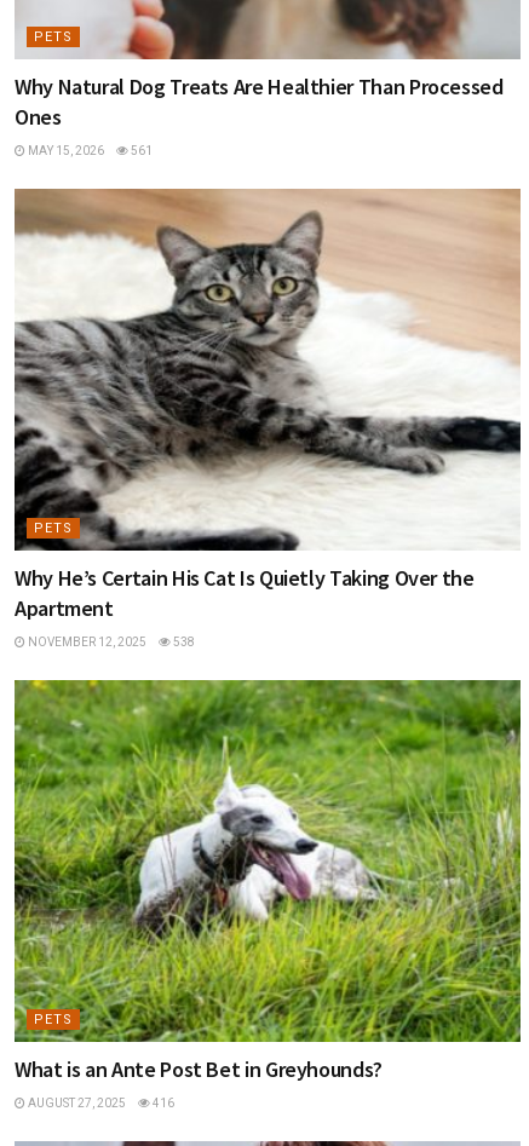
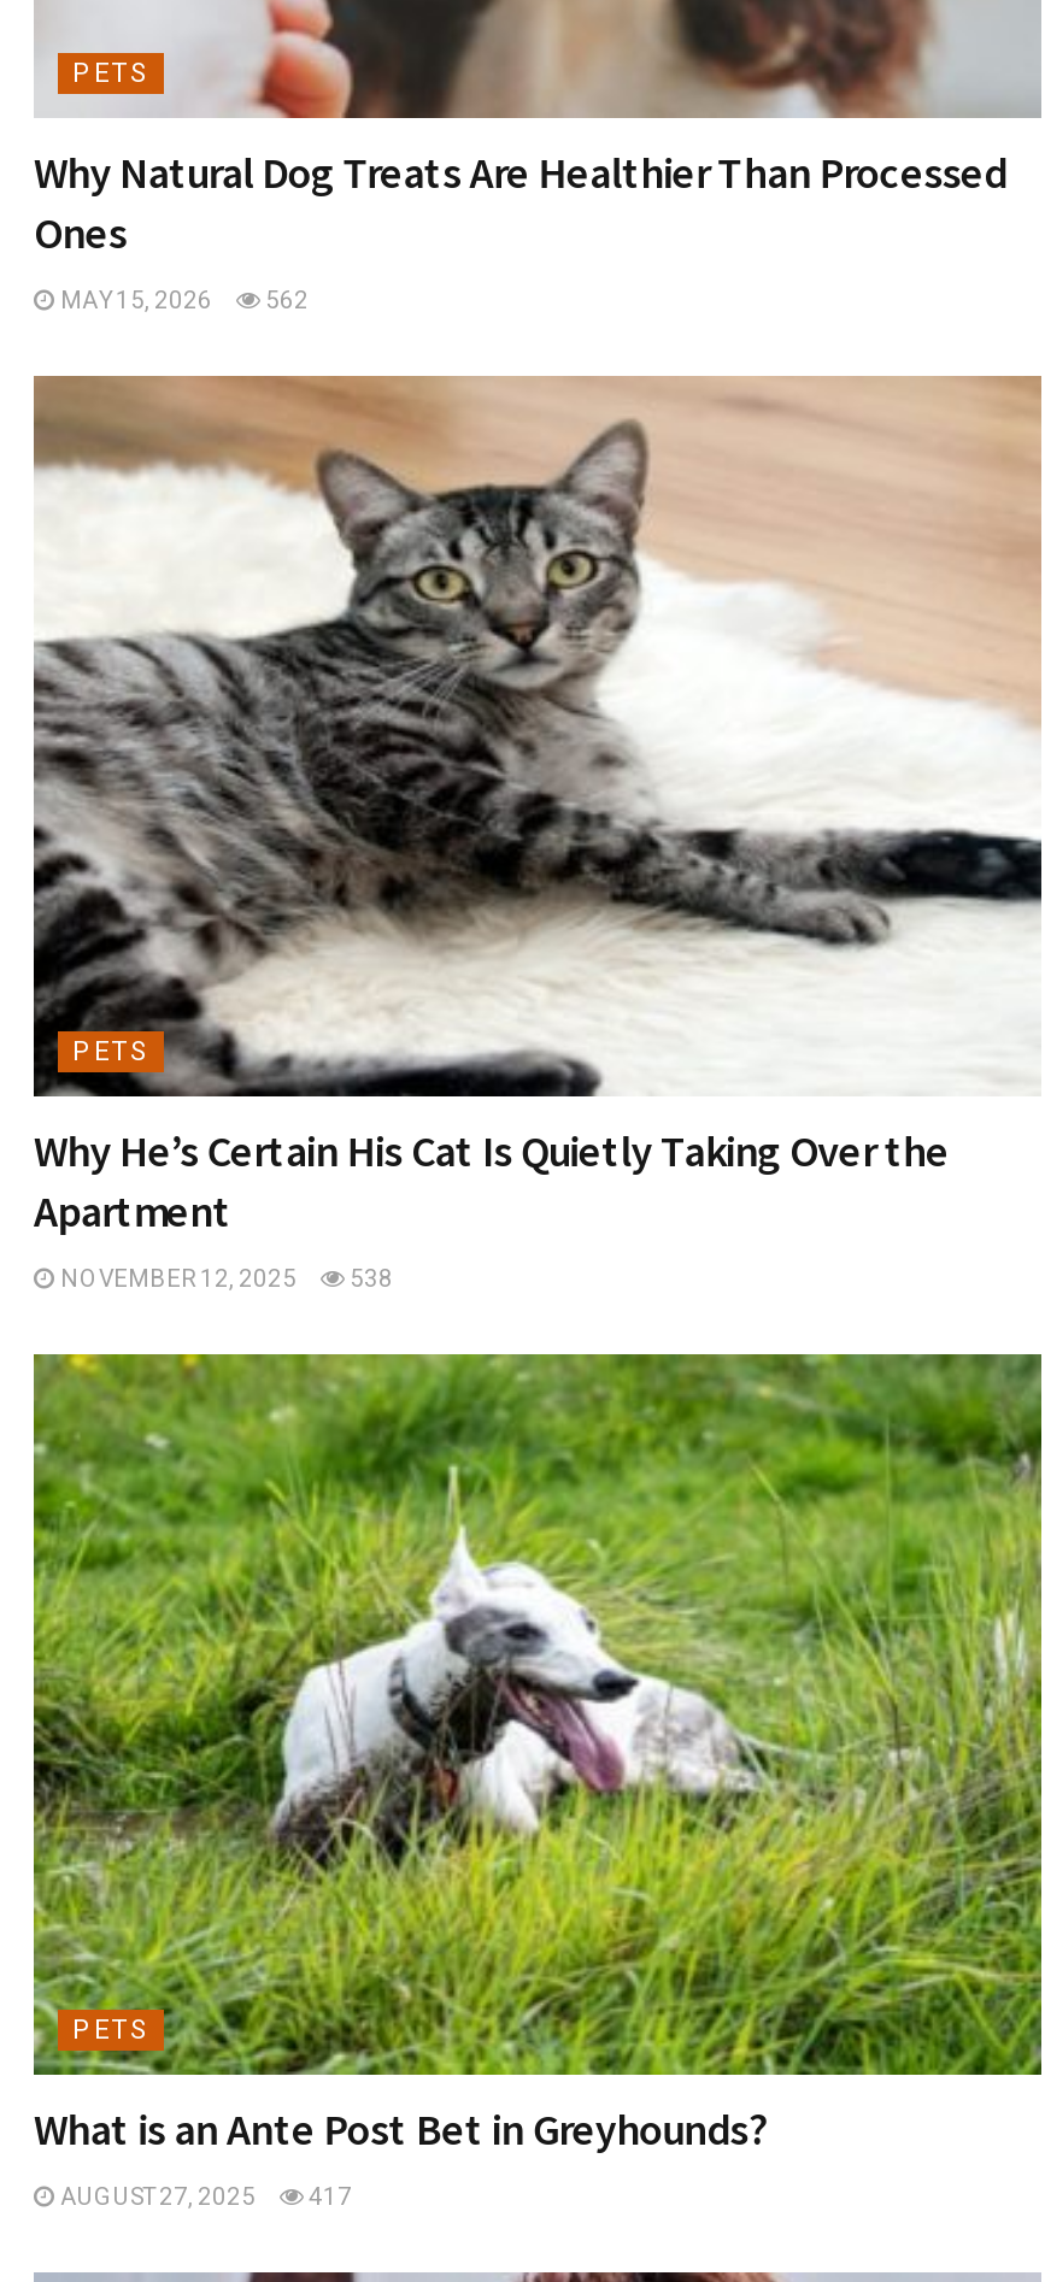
- MAY 15, 2026 561
+ MAY 15, 2026 562

- AUGUST 27, 2025 416
+ AUGUST 27, 2025 417
